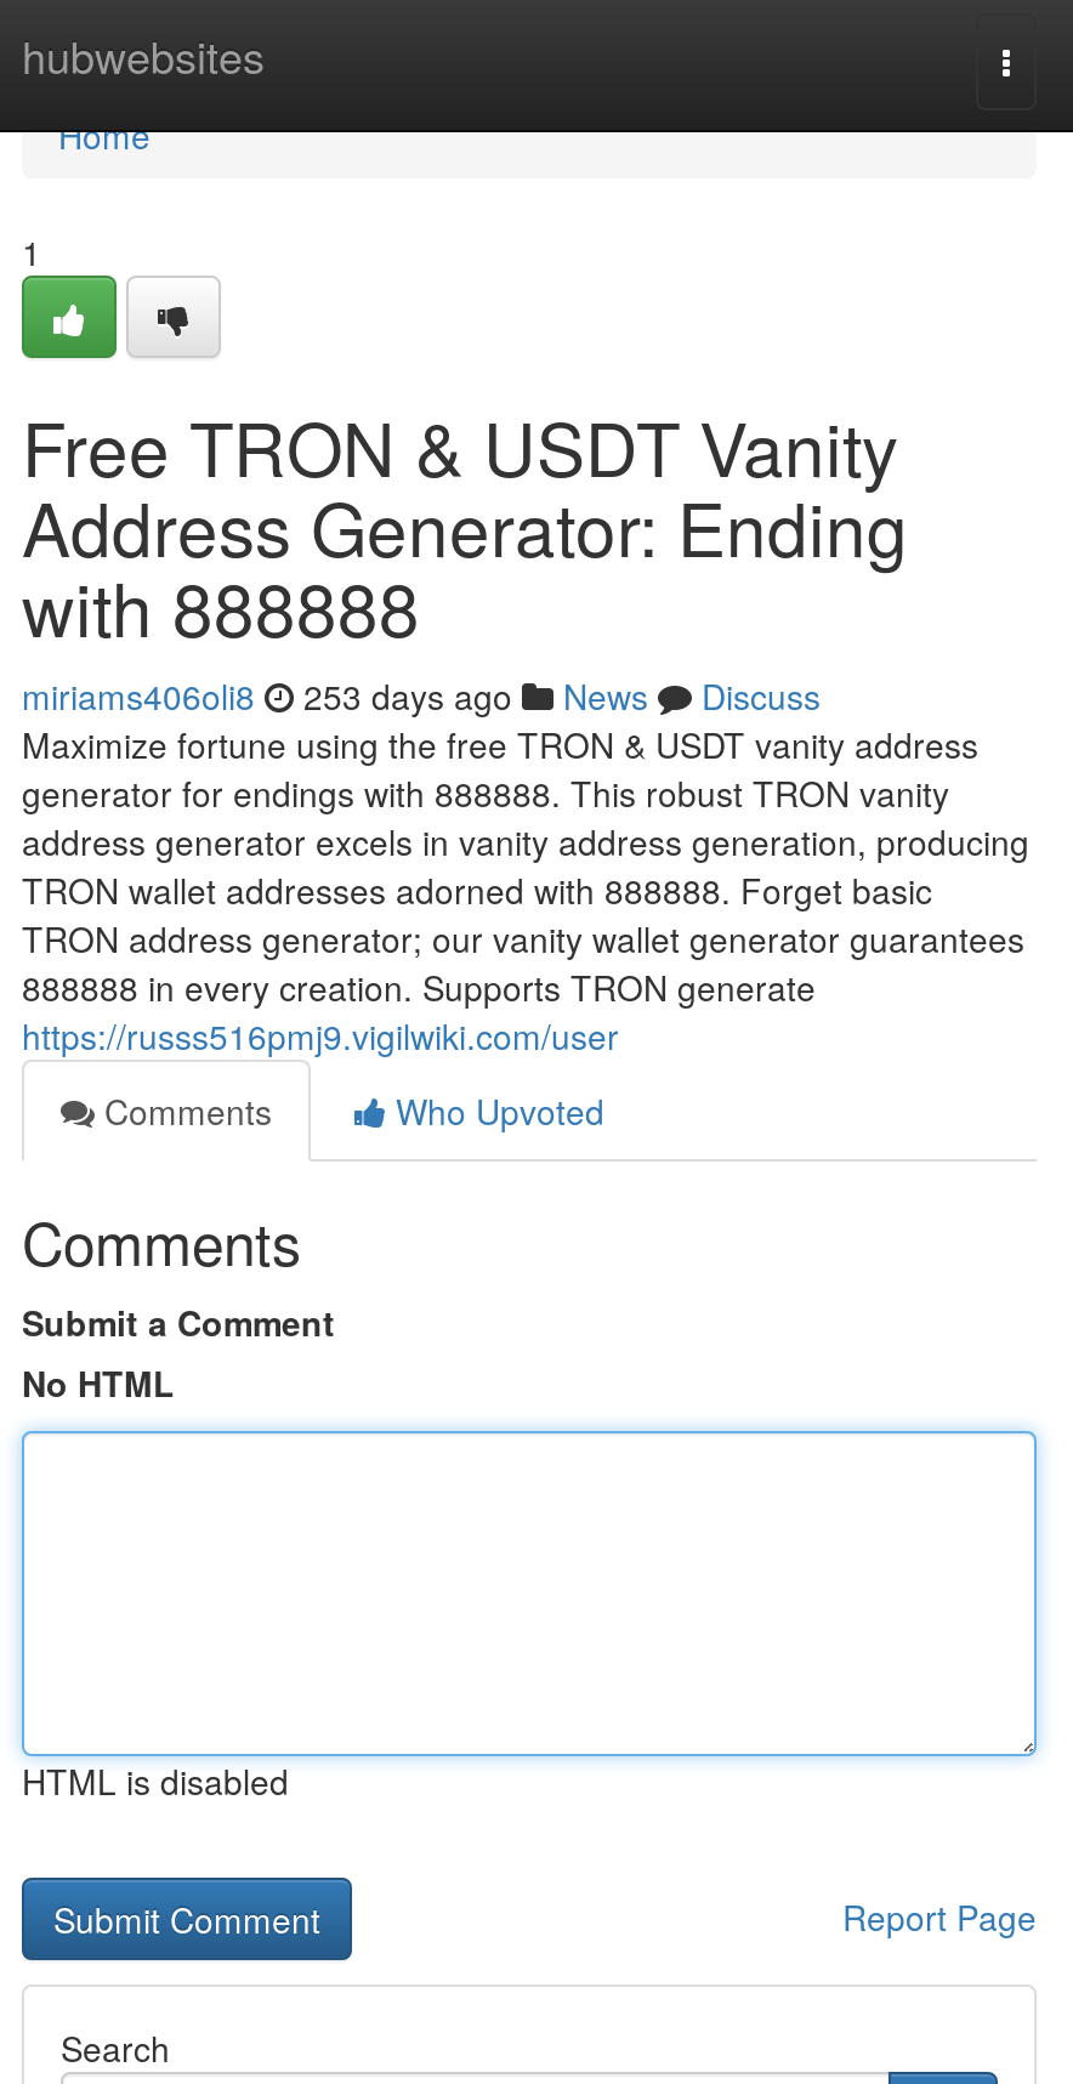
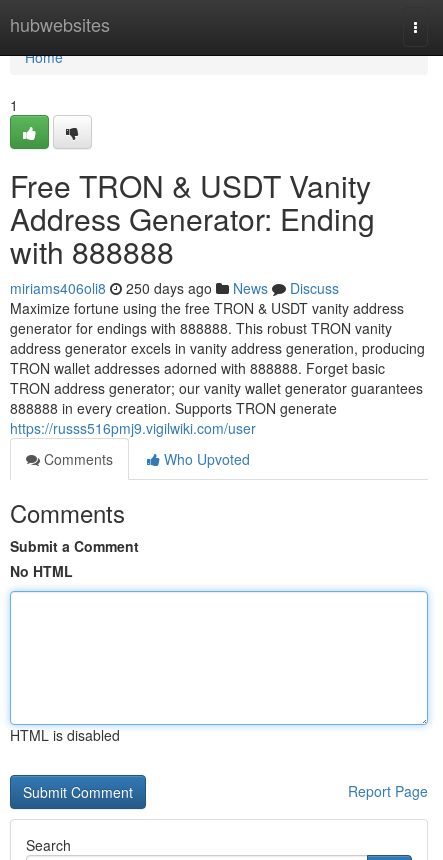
- miriams406oli8 253 days ago News Discuss
+ miriams406oli8 250 days ago News Discuss
